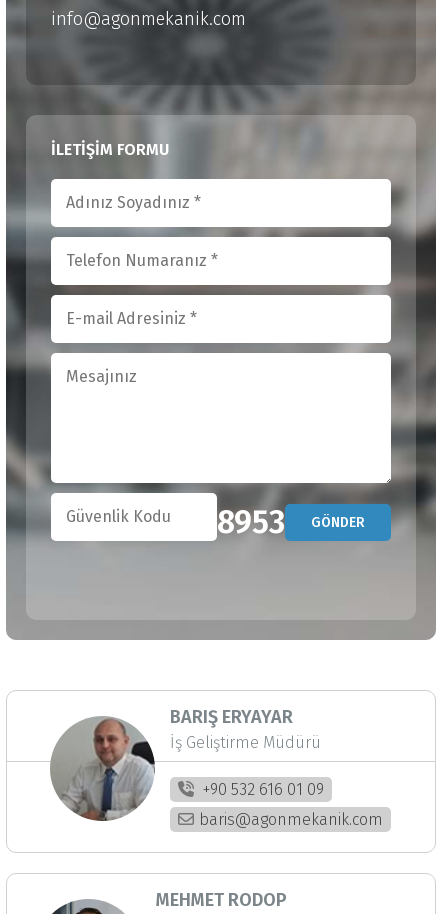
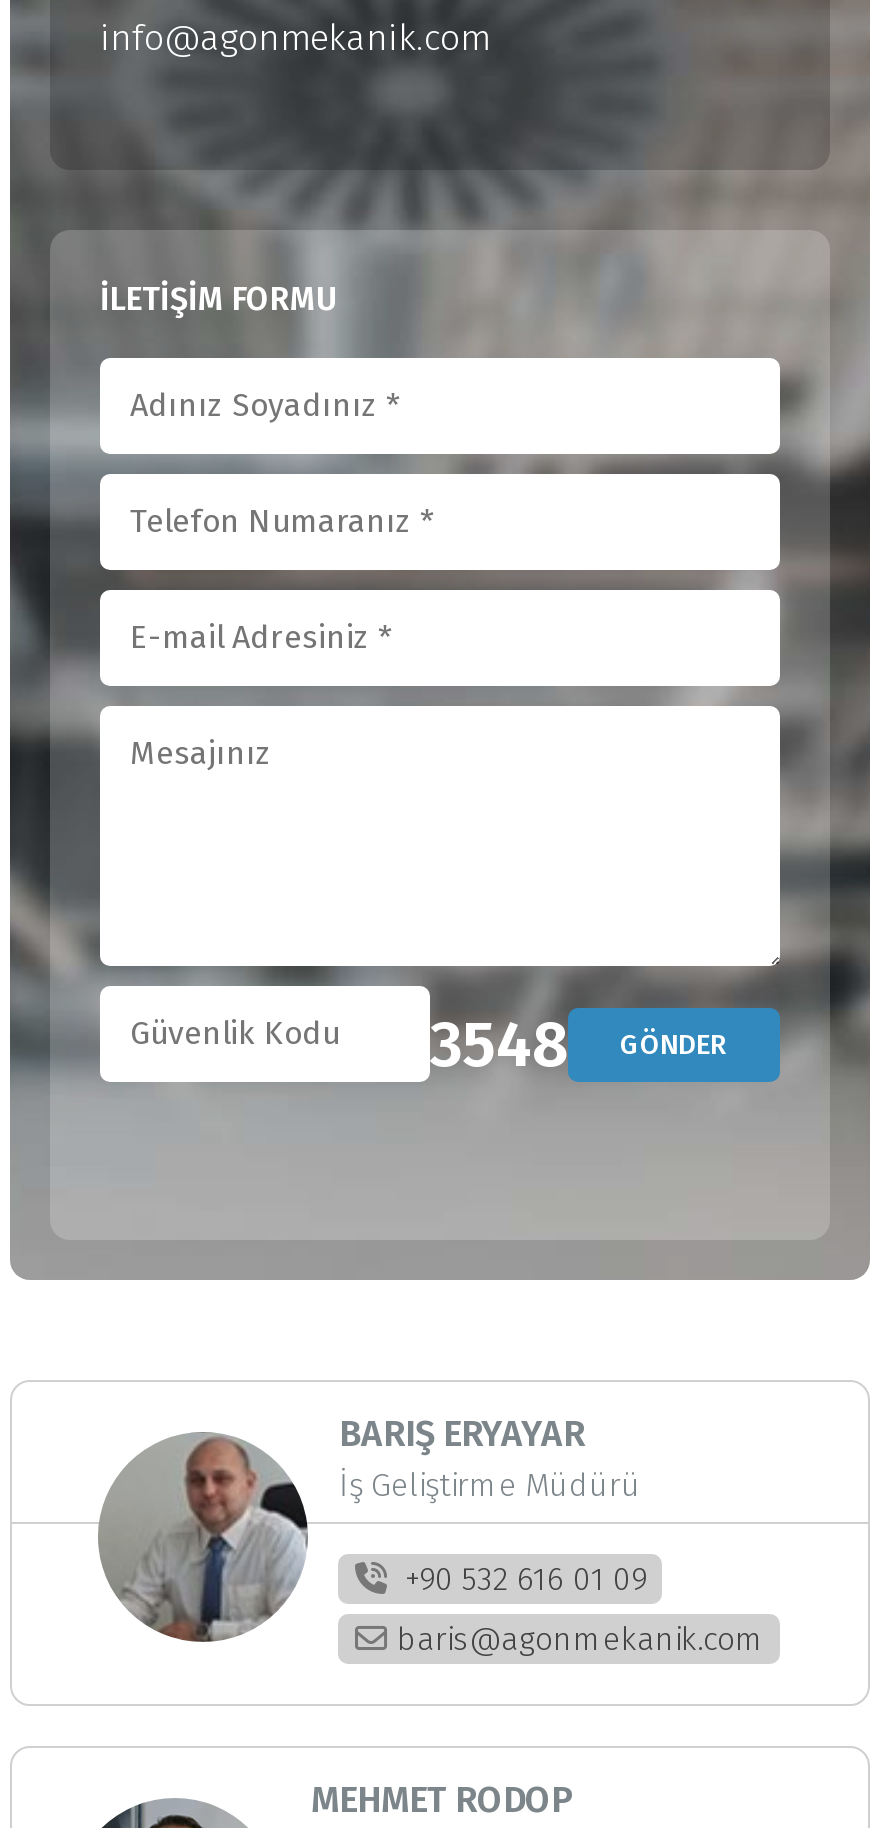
- 8953 GÖNDER
+ 3548 GÖNDER
